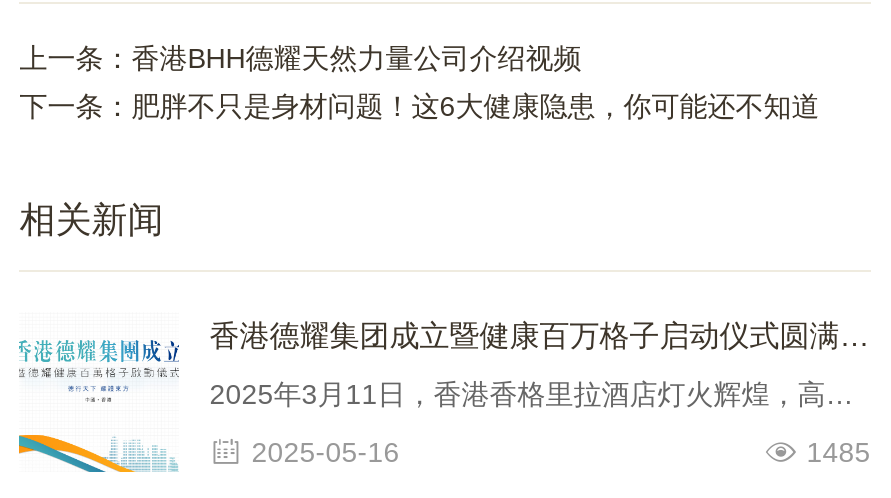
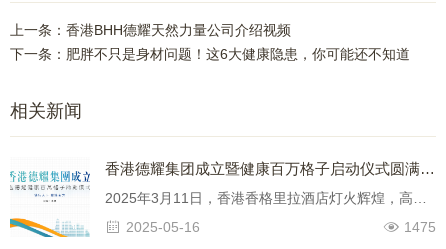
- 1485
+ 1475
